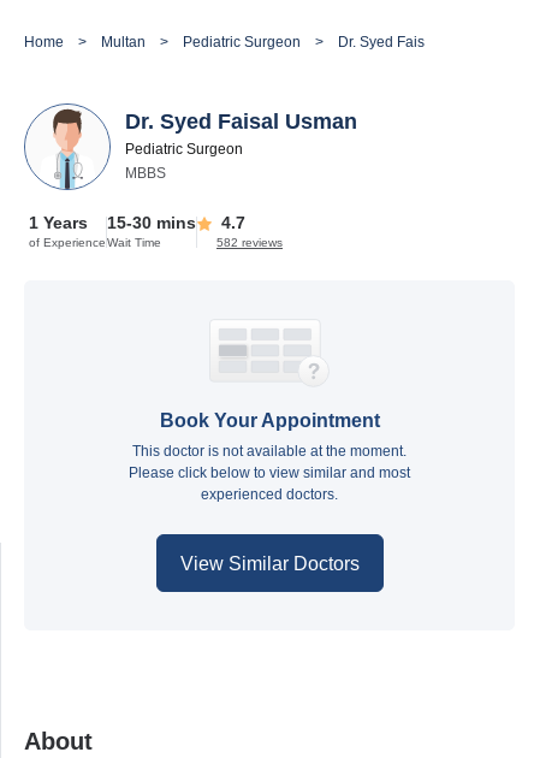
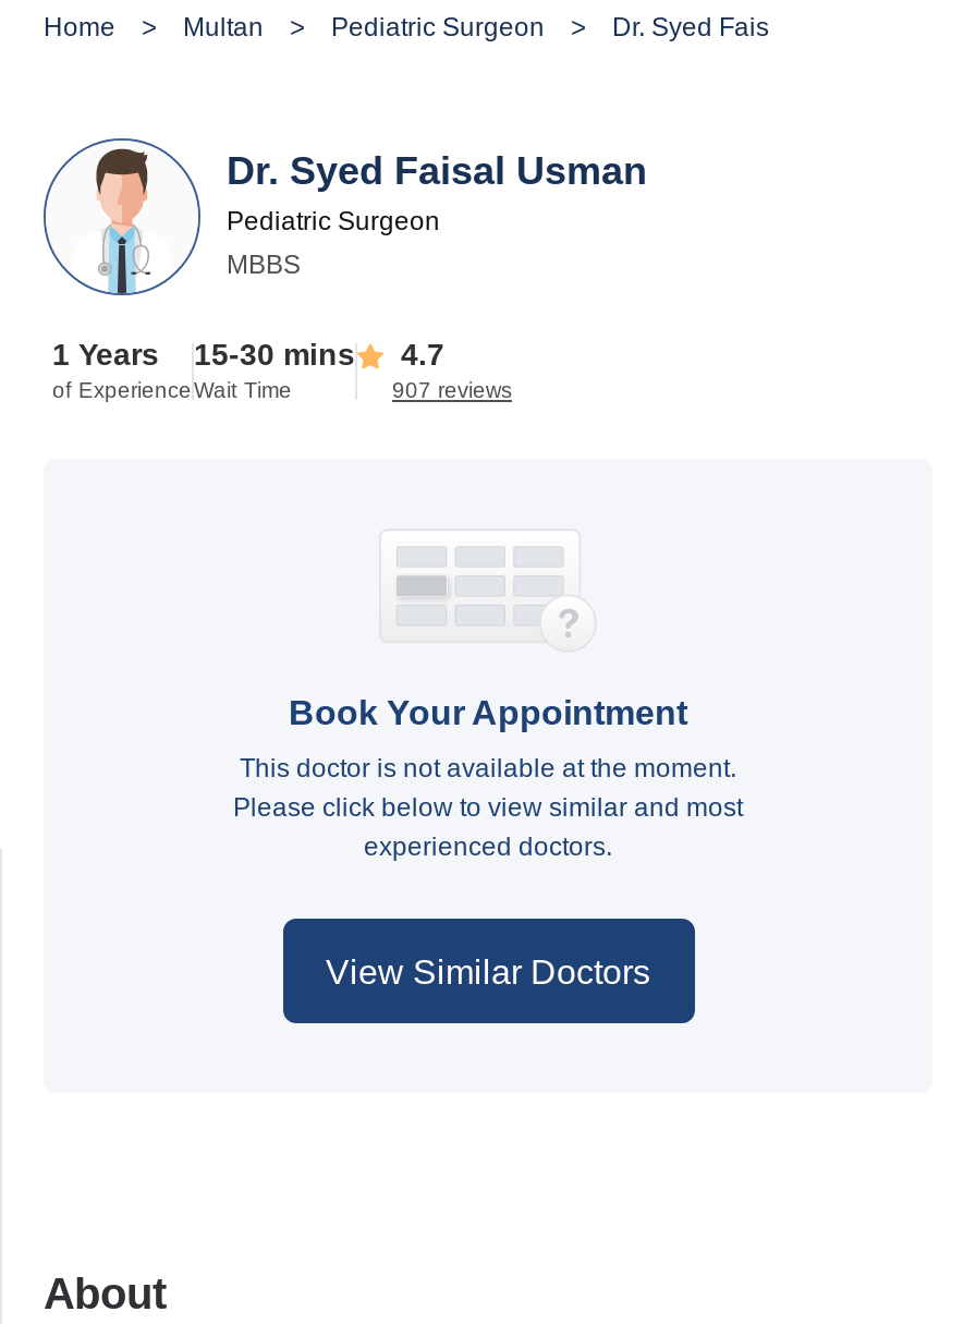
- 582 reviews
+ 907 reviews
